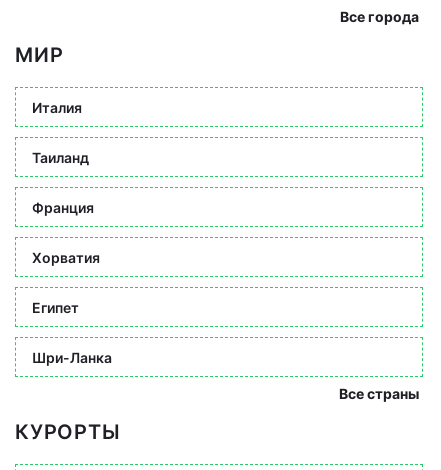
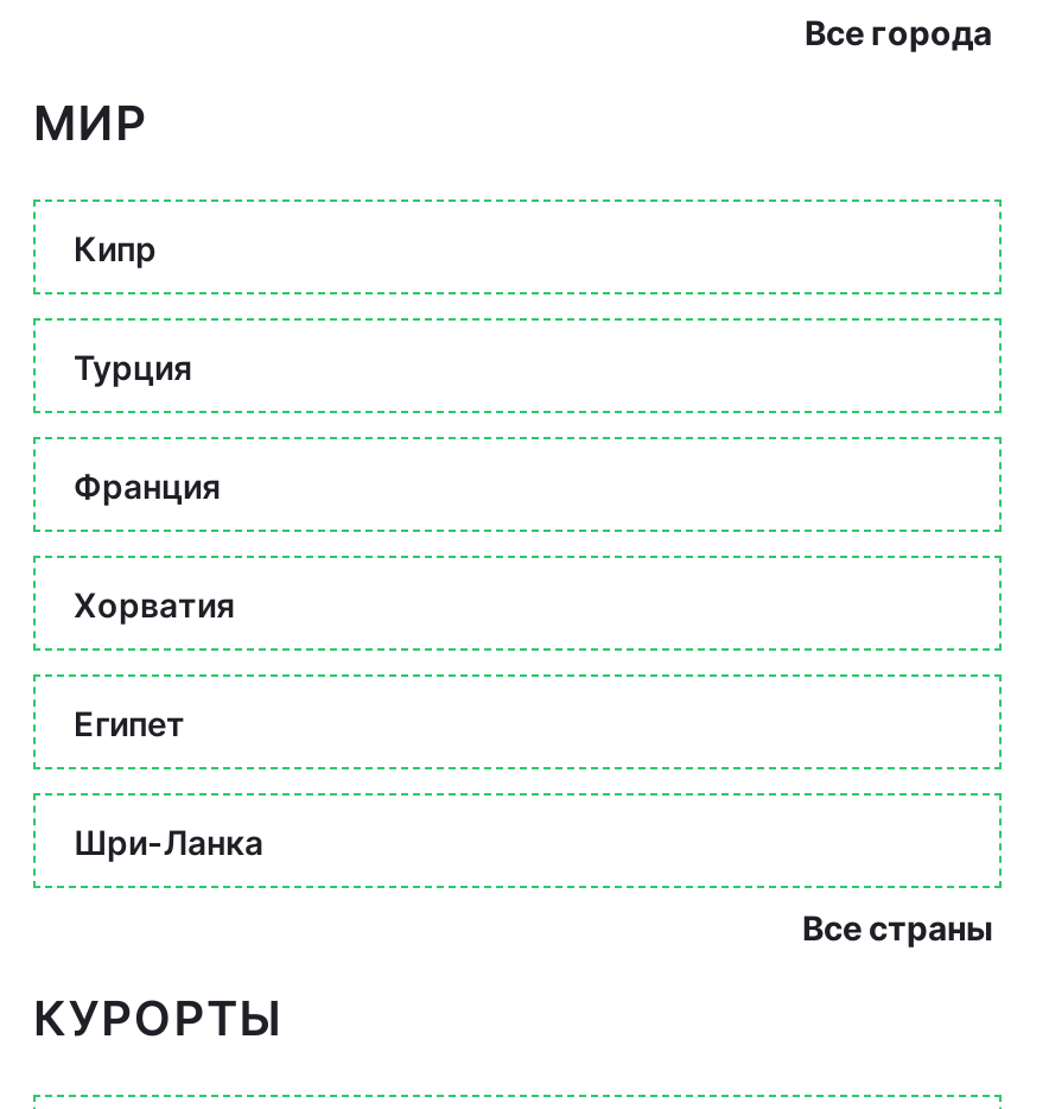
- Италия
+ Кипр

- Таиланд
+ Турция
